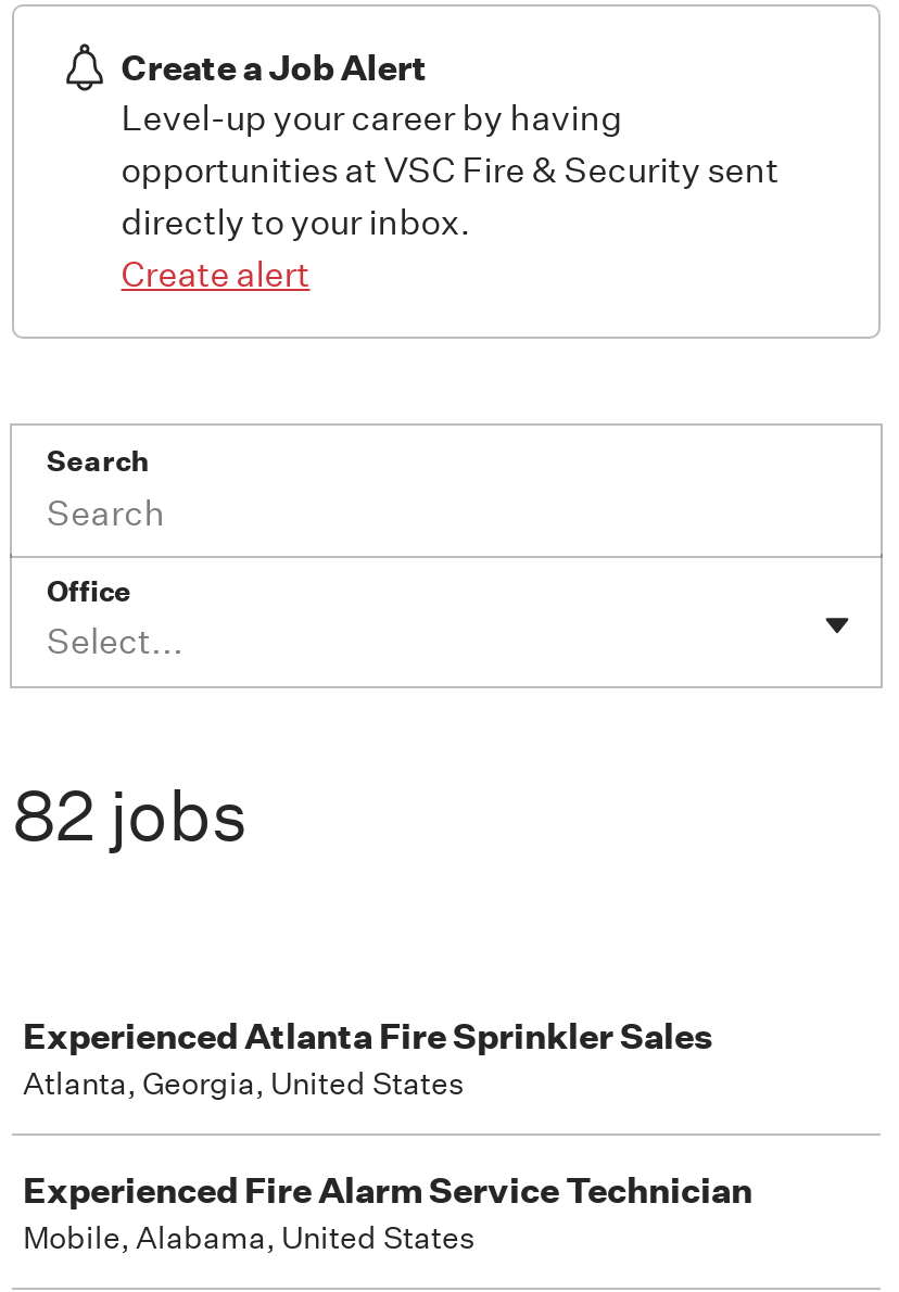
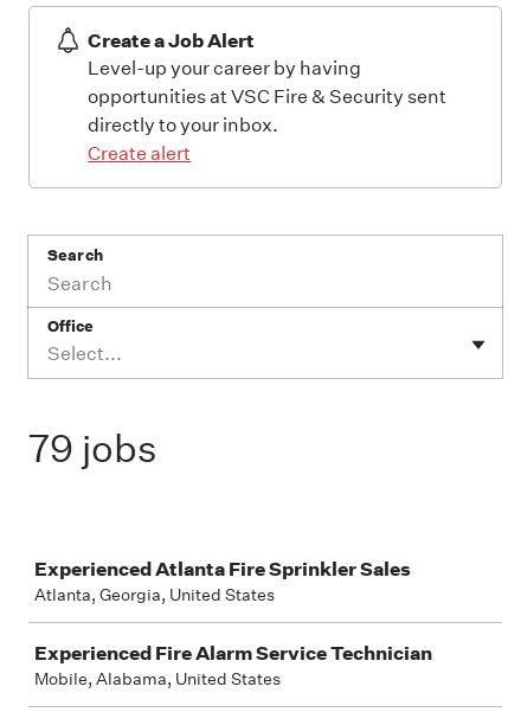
- 82 jobs
+ 79 jobs
